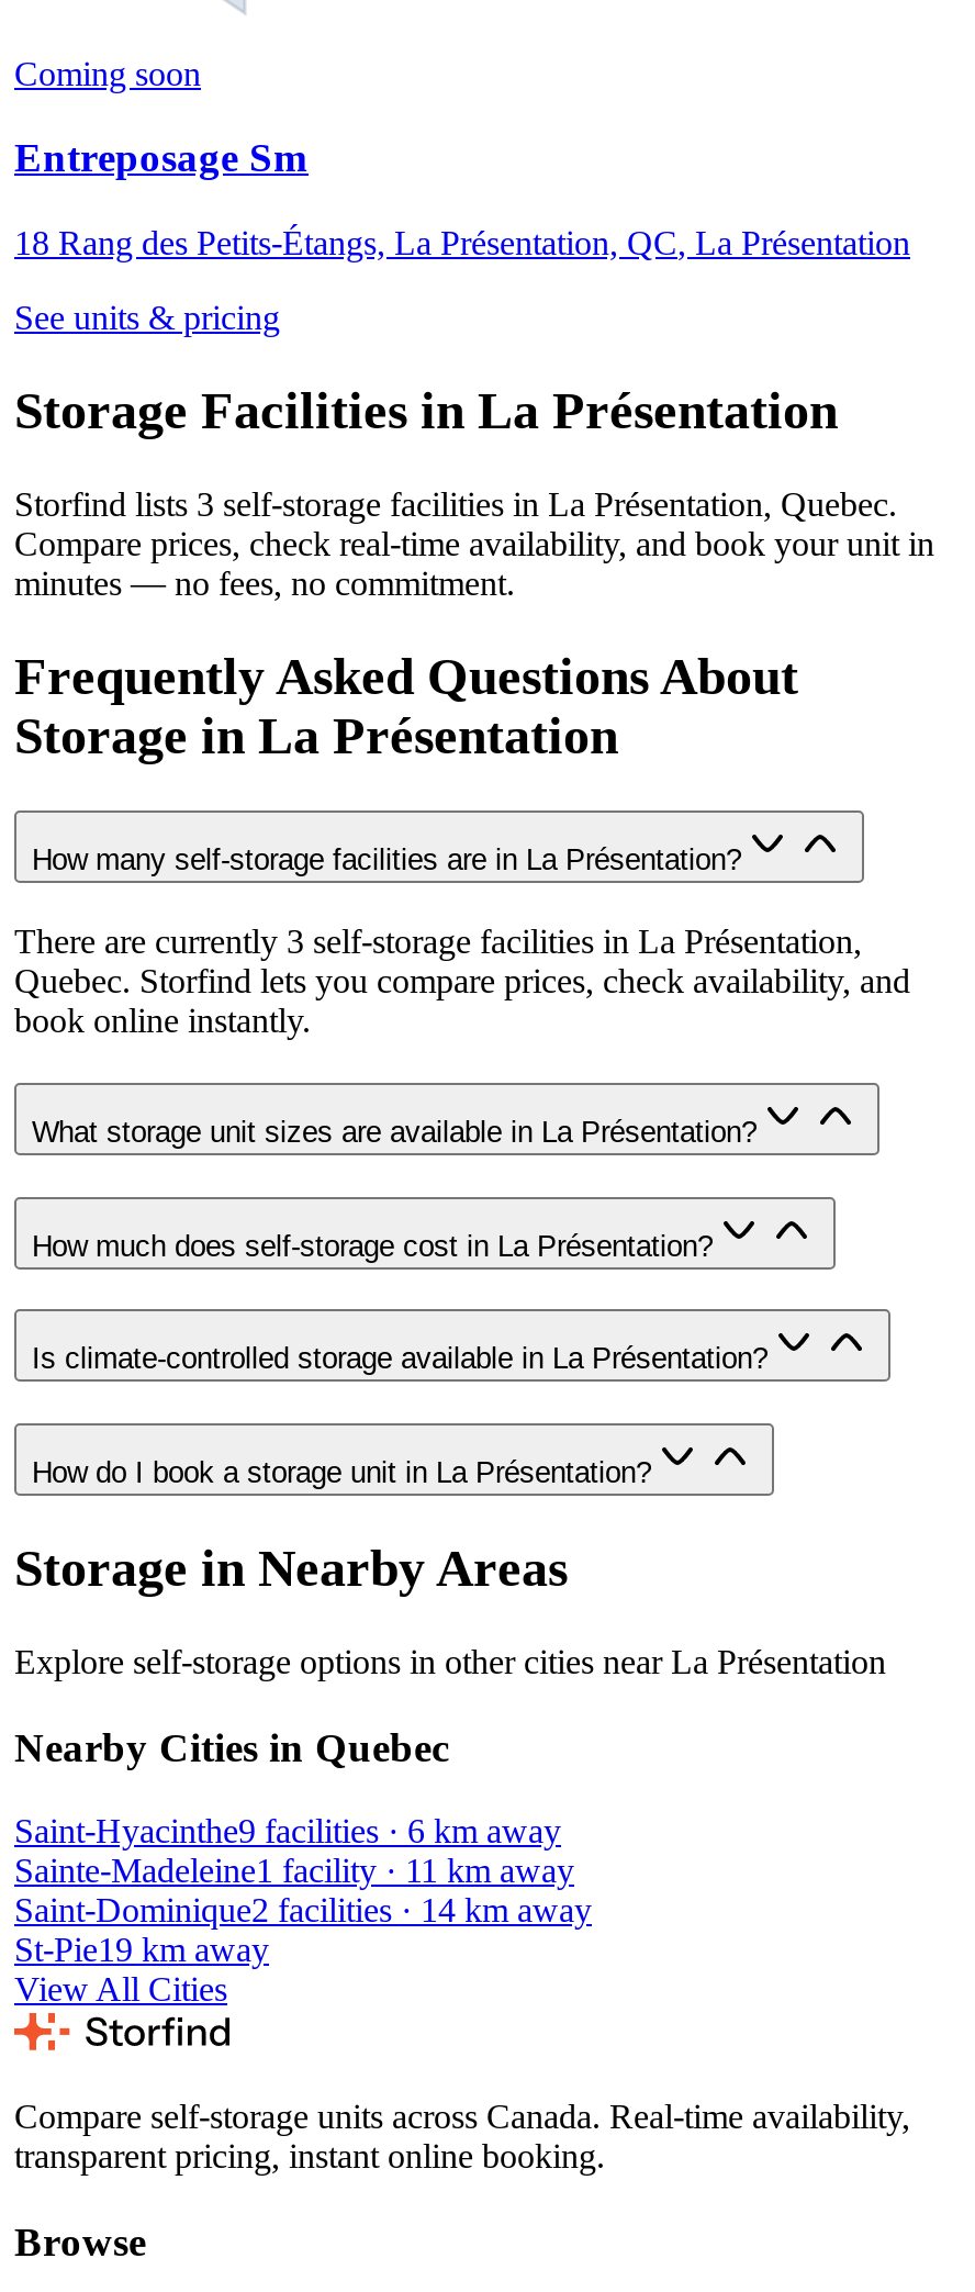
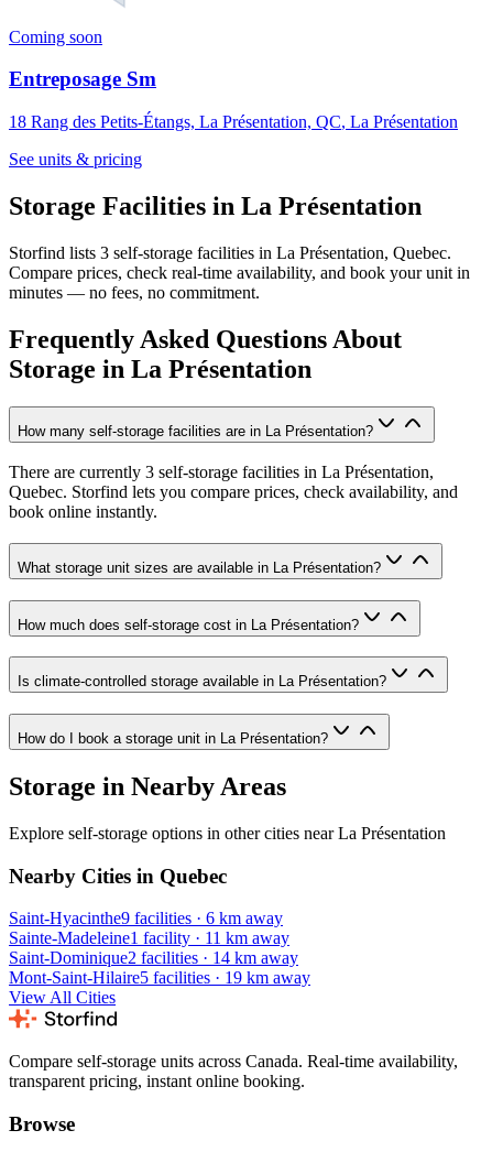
- St-Pie19 km away
+ Mont-Saint-Hilaire5 facilities · 19 km away
